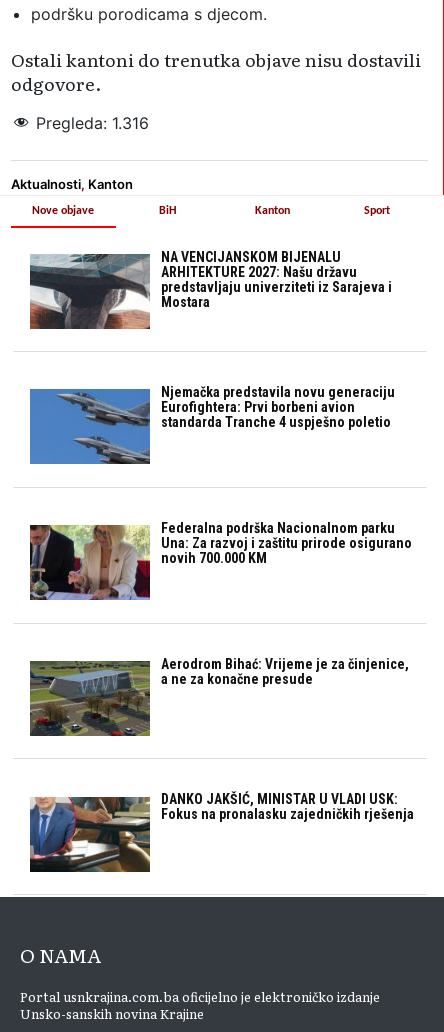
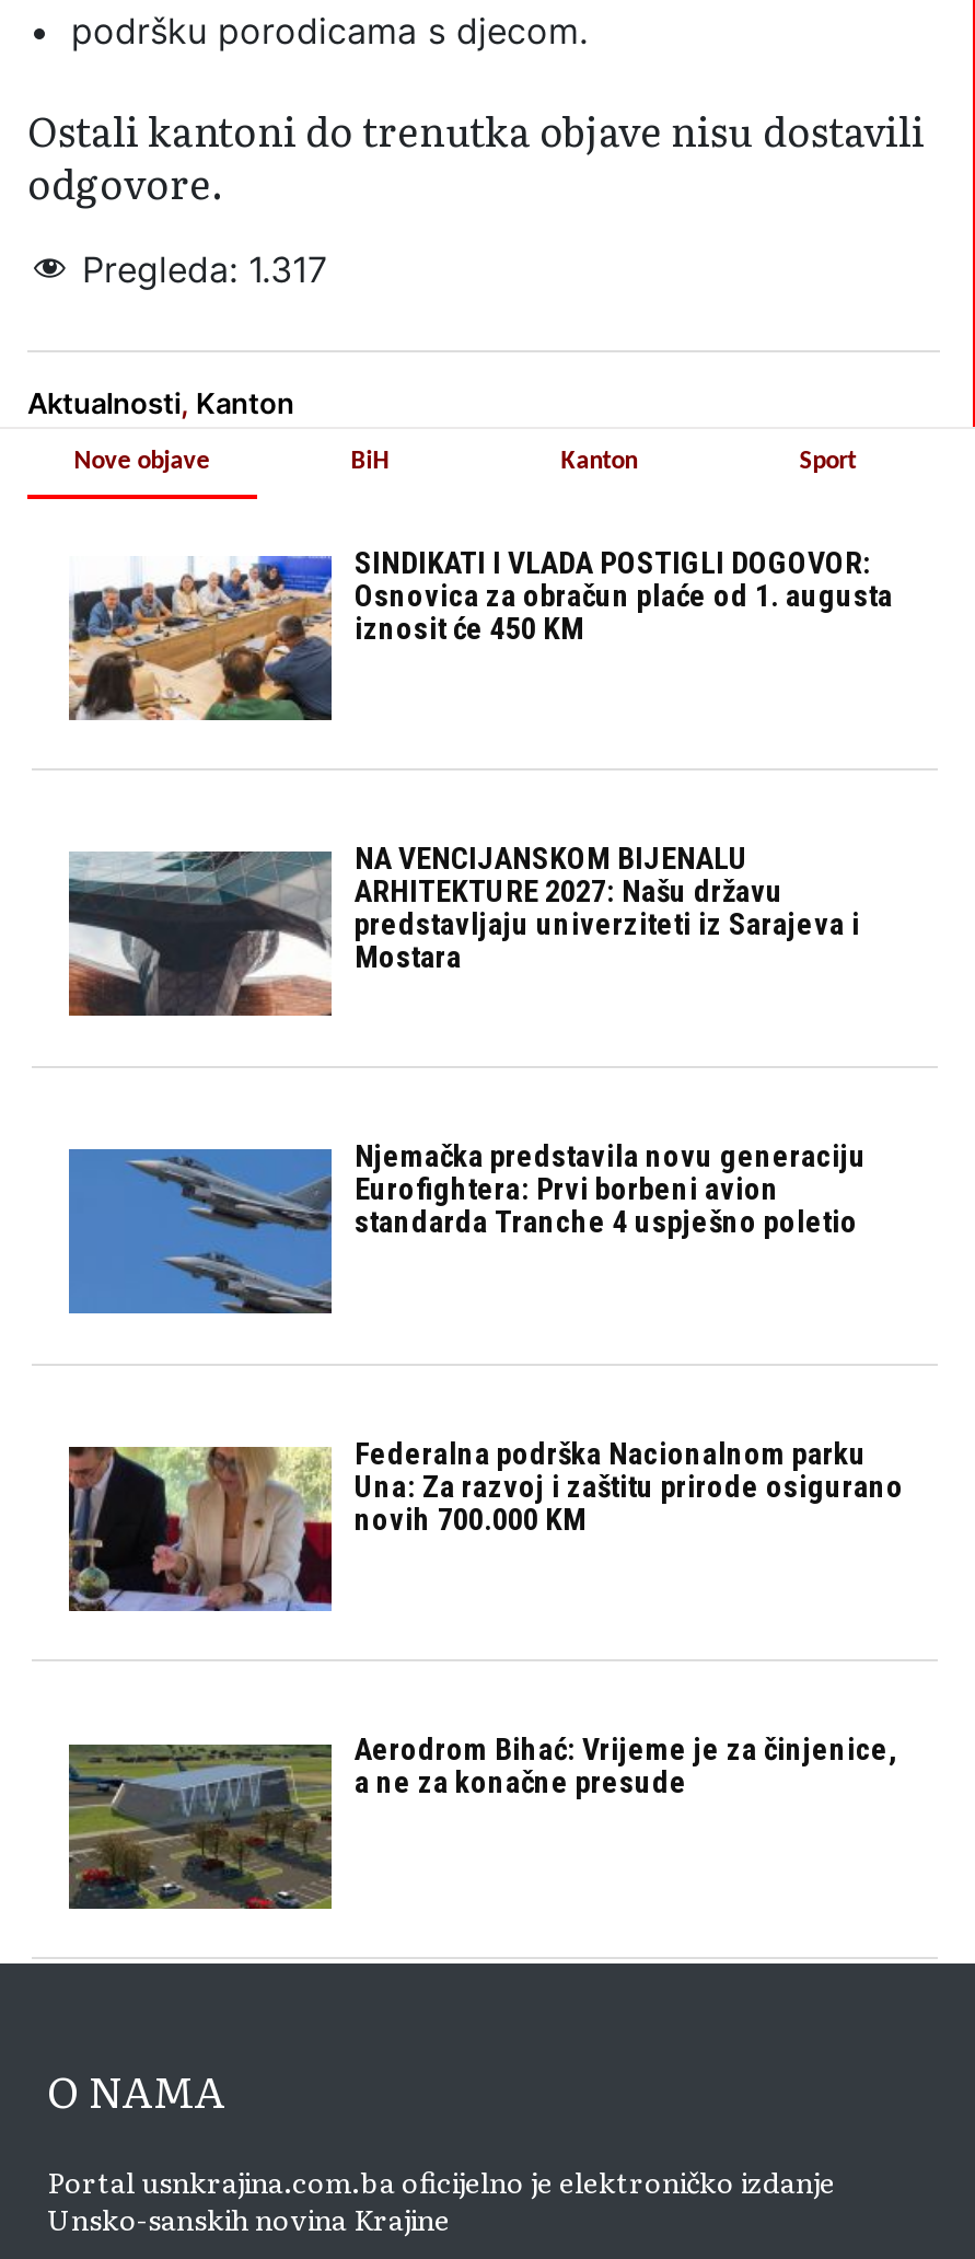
- Pregleda: 1.316
+ Pregleda: 1.317

+ [image]
+ SINDIKATI I VLADA POSTIGLI DOGOVOR:
+ Osnovica za obračun plaće od 1. augusta
+ iznosit će 450 KM

moved down: [image] | NA VENCIJANSKOM BIJENALU | ARHITEKTURE 2027: Našu državu | ... | Aerodrom Bihać: Vrijeme je za činjenice, | a ne za konačne presude

moved down: [image]

- [image]
- DANKO JAKŠIĆ, MINISTAR U VLADI USK:
- Fokus na pronalasku zajedničkih rješenja
